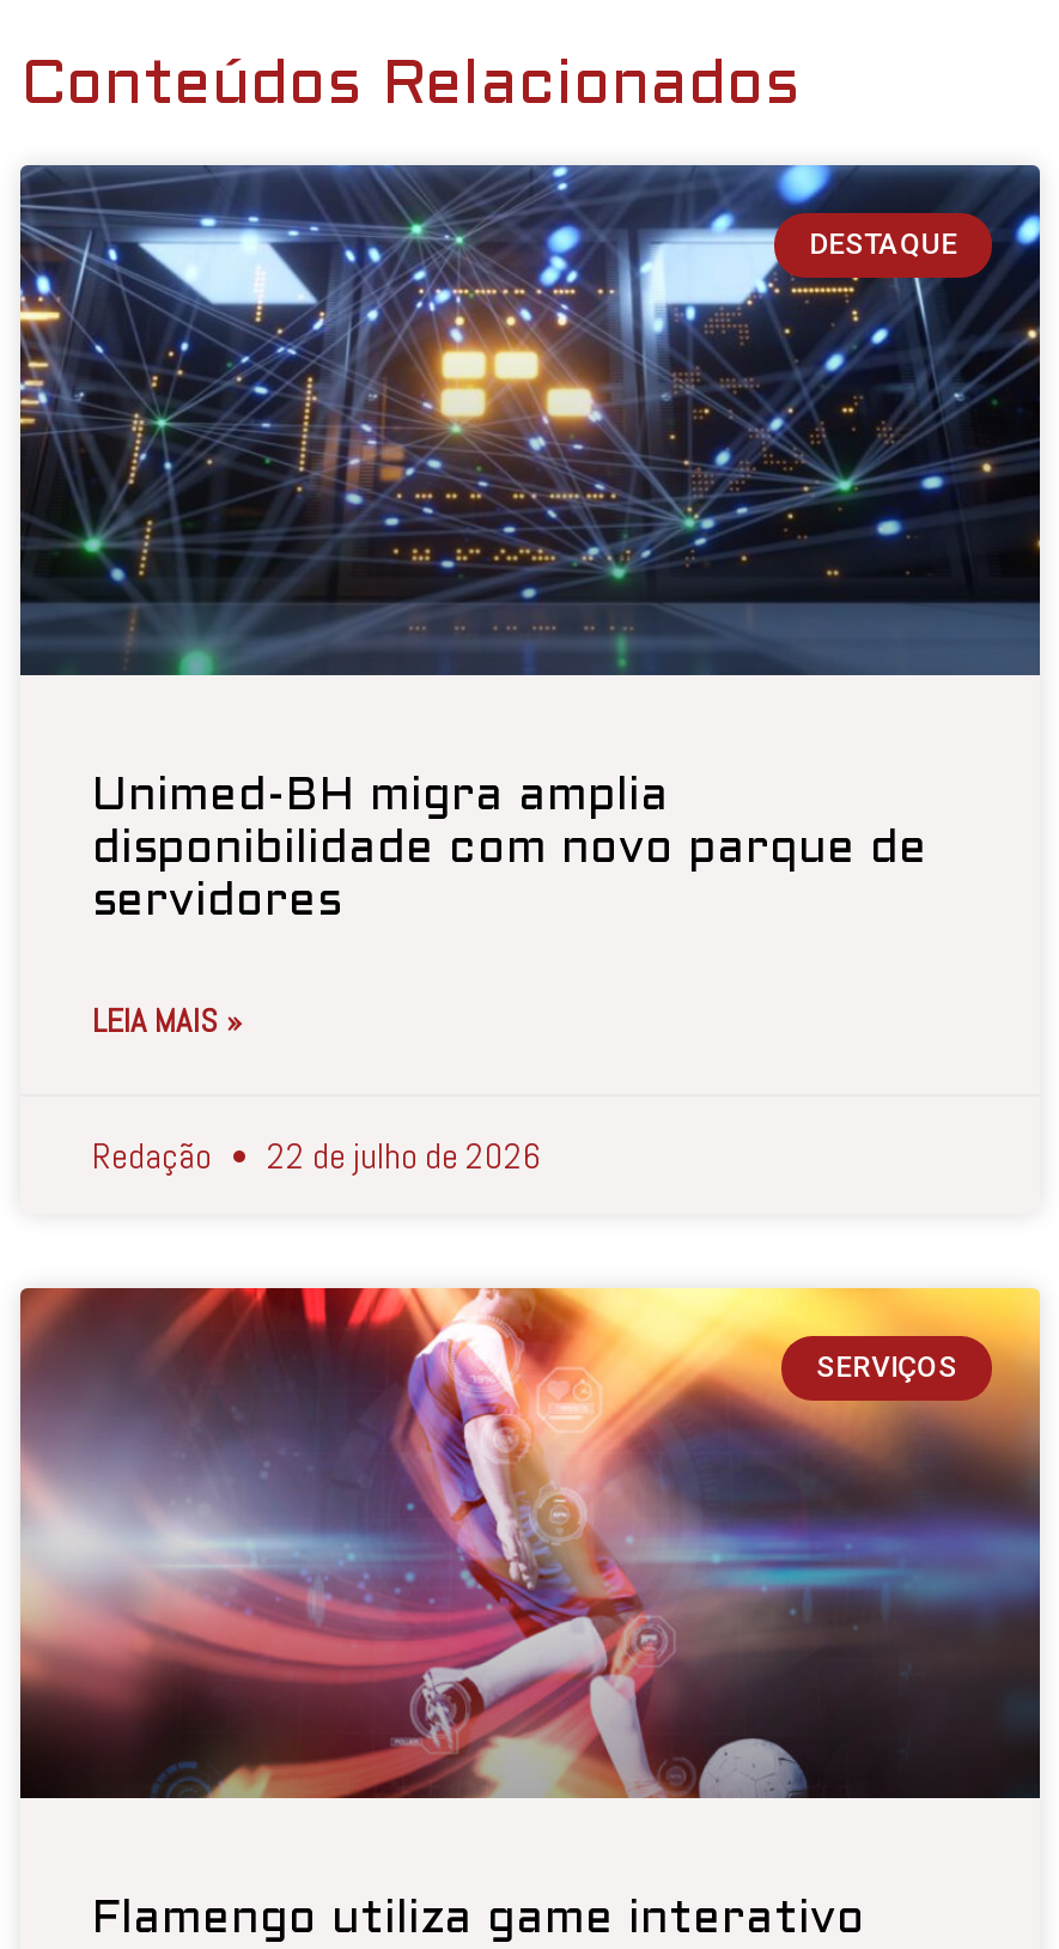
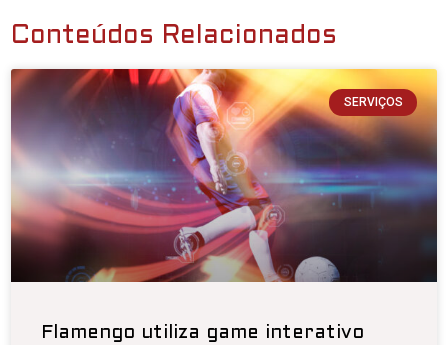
- [image]
- DESTAQUE

- Unimed-BH migra amplia
- disponibilidade com novo parque de
- servidores
- LEIA MAIS »
- Redação
- 22 de julho de 2026
